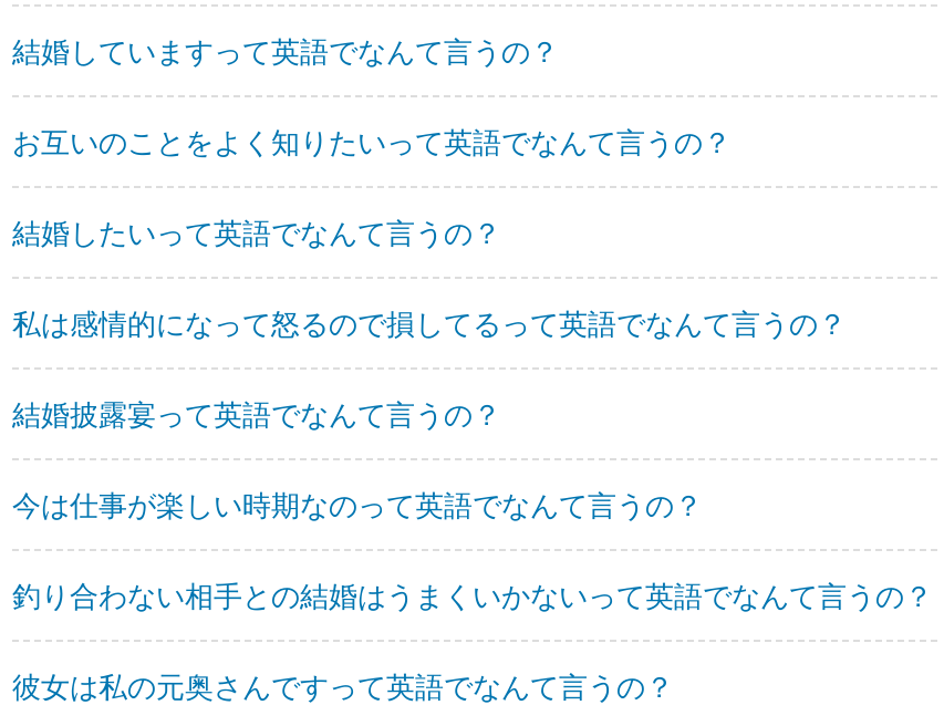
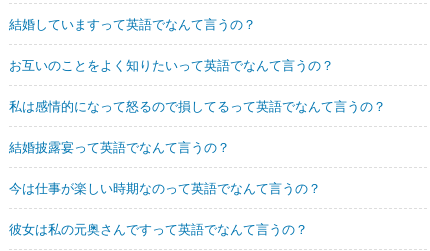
- 結婚したいって英語でなんて言うの？

- 釣り合わない相手との結婚はうまくいかないって英語でなんて言うの？
